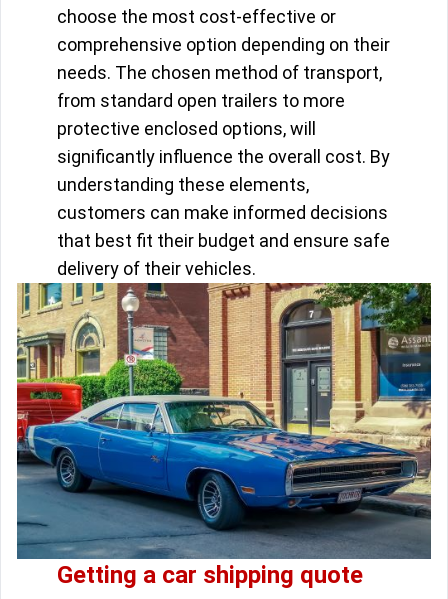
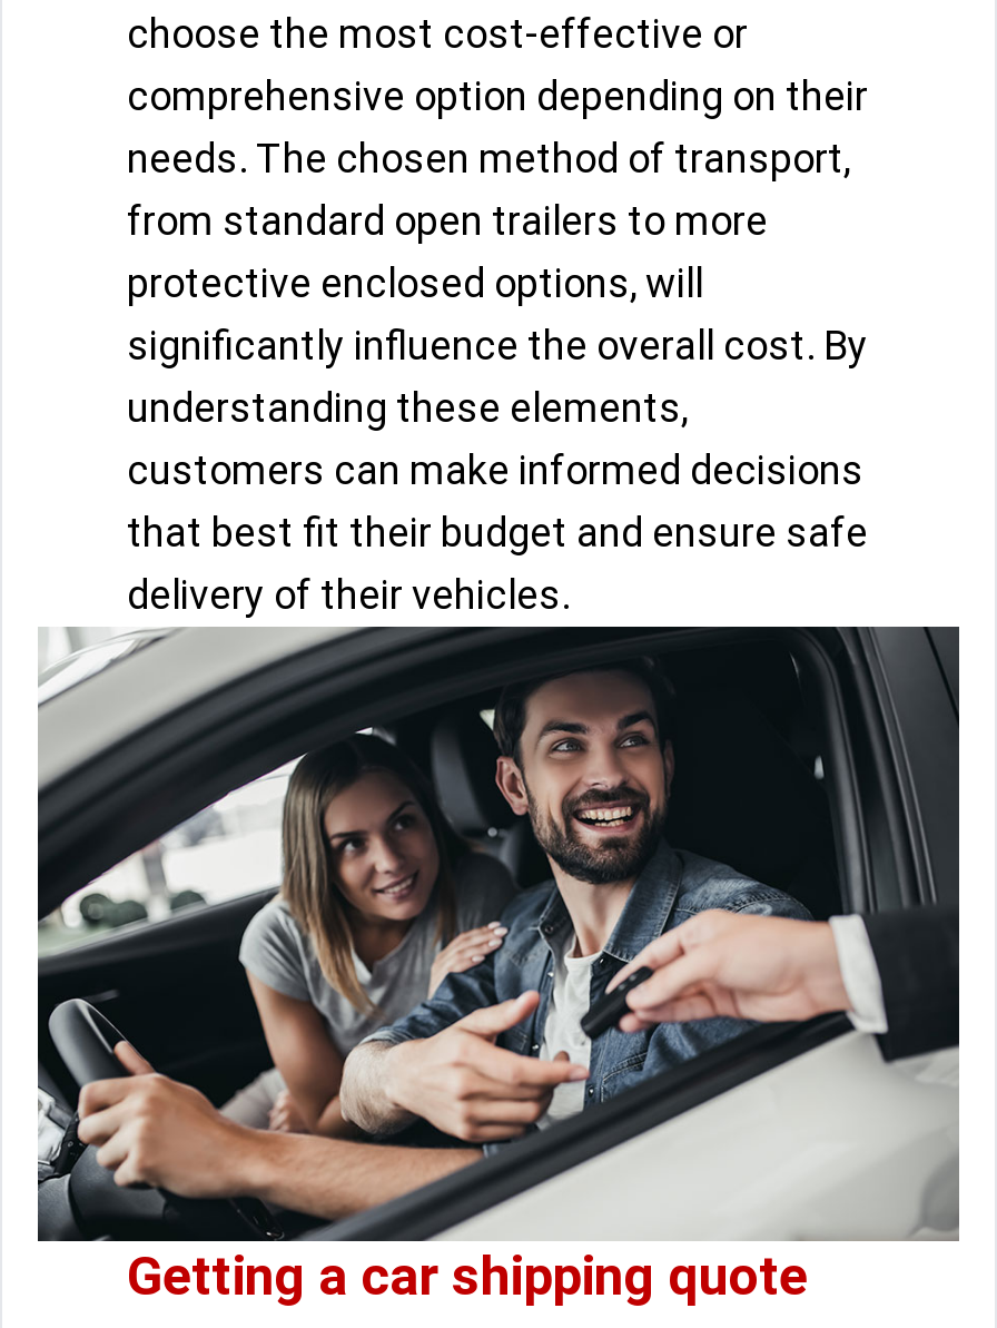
- [image]
+ [image]
